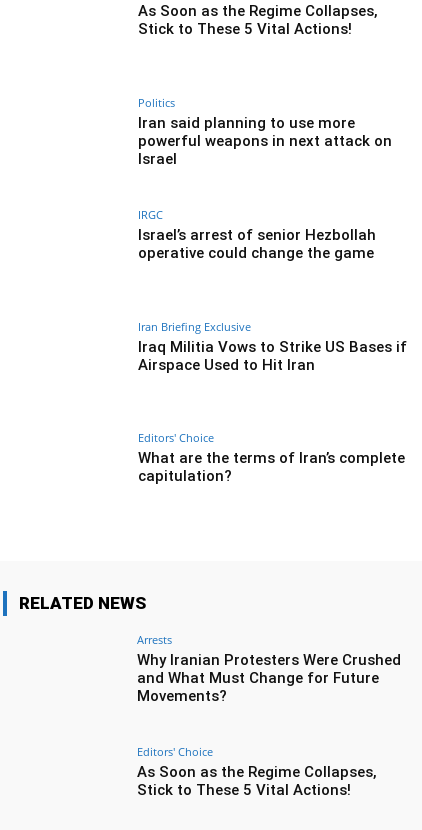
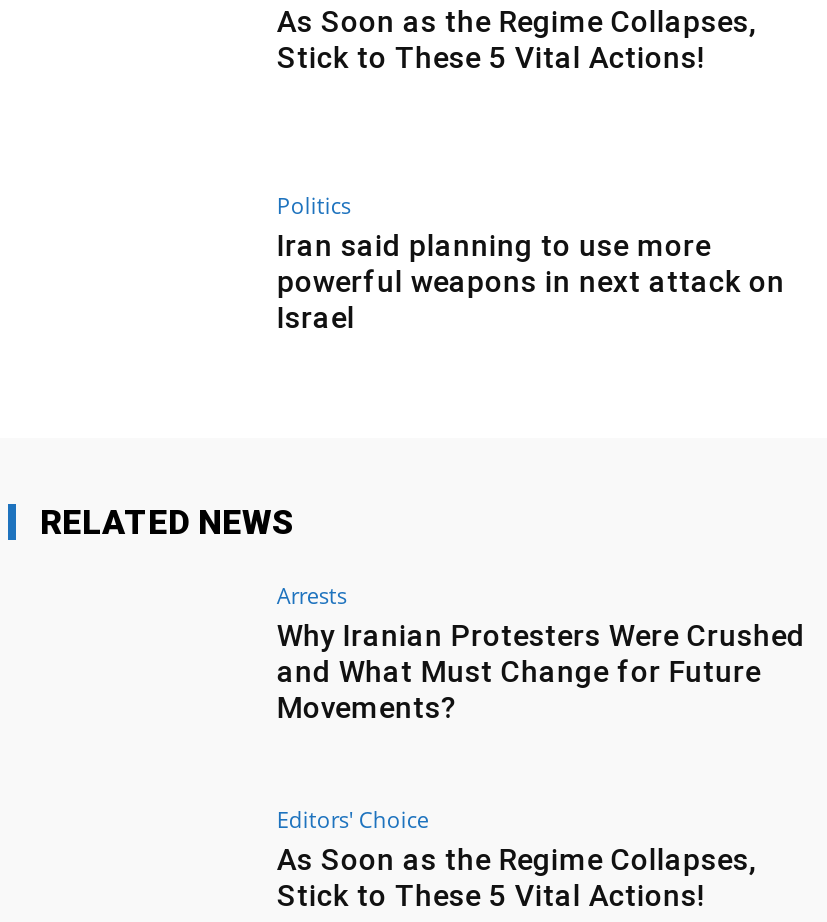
- IRGC
- Israel’s arrest of senior Hezbollah
- operative could change the game

- Iran Briefing Exclusive
- Iraq Militia Vows to Strike US Bases if
- Airspace Used to Hit Iran

- Editors' Choice
- What are the terms of Iran’s complete
- capitulation?
